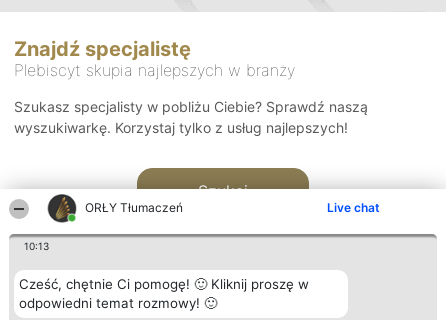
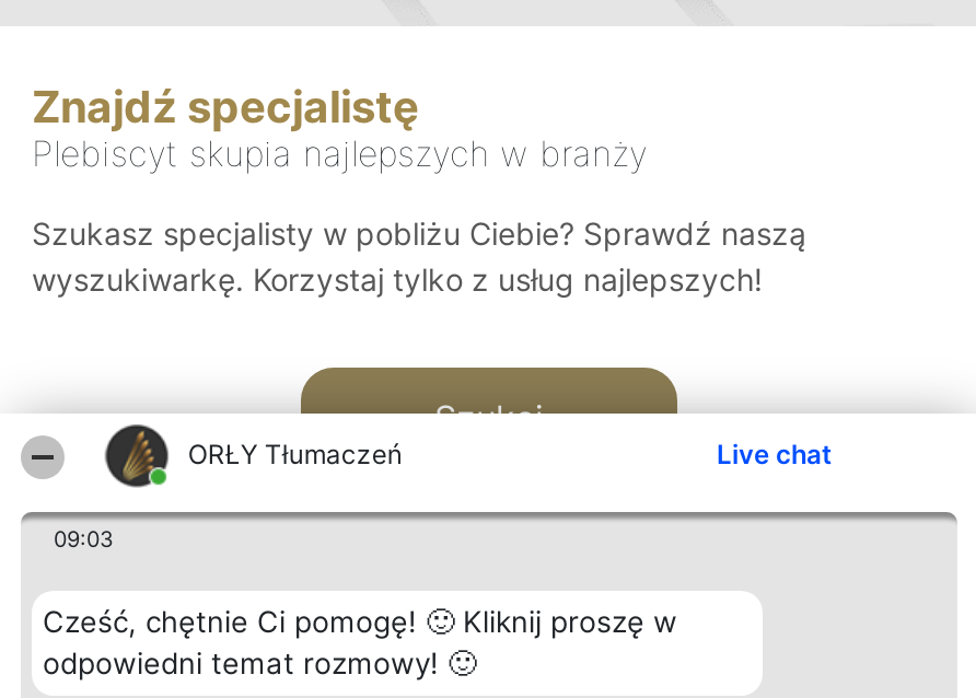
- 10:13
+ 09:03
